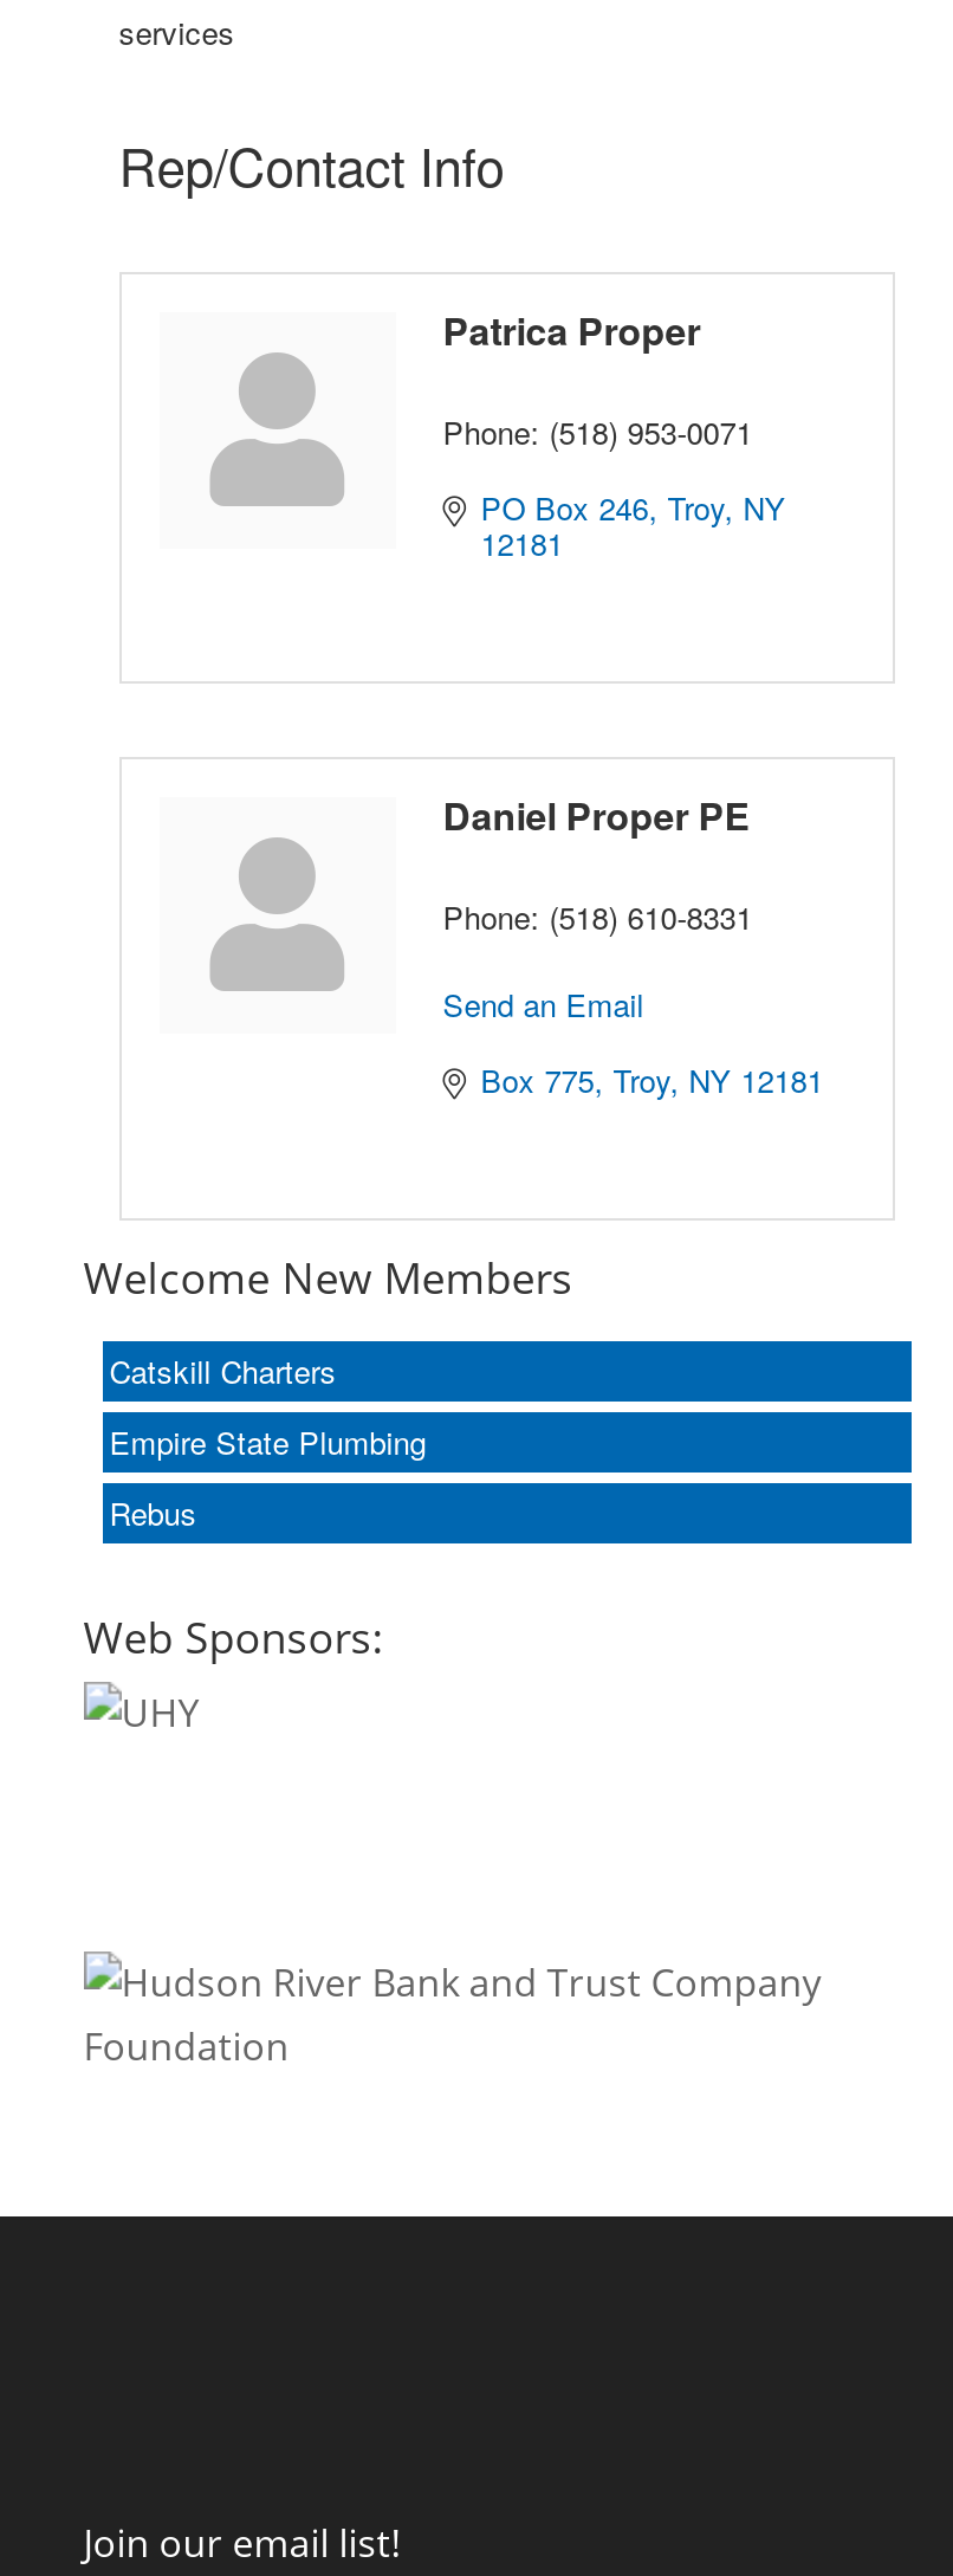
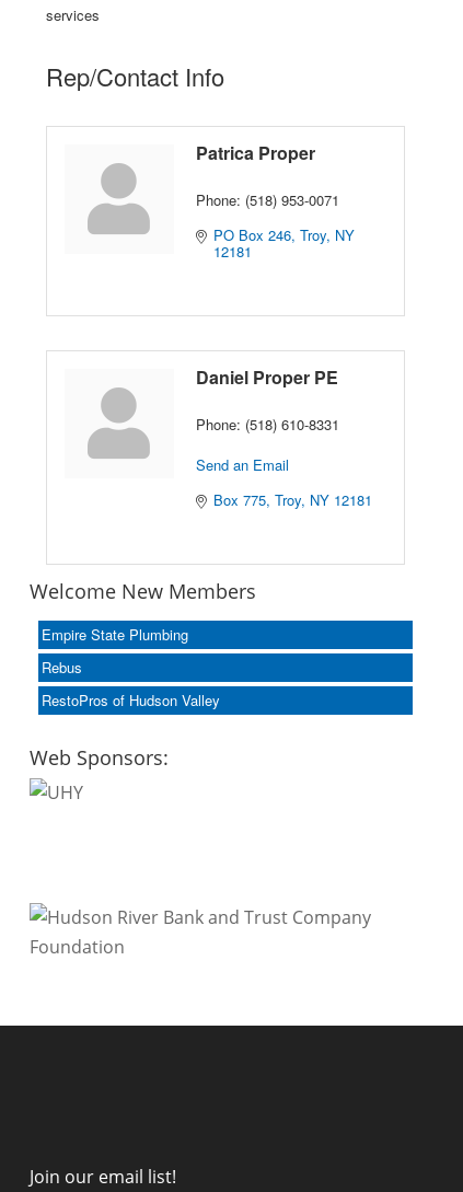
- Catskill Charters

moved up: Empire State Plumbing | Rebus

+ RestoPros of Hudson Valley
